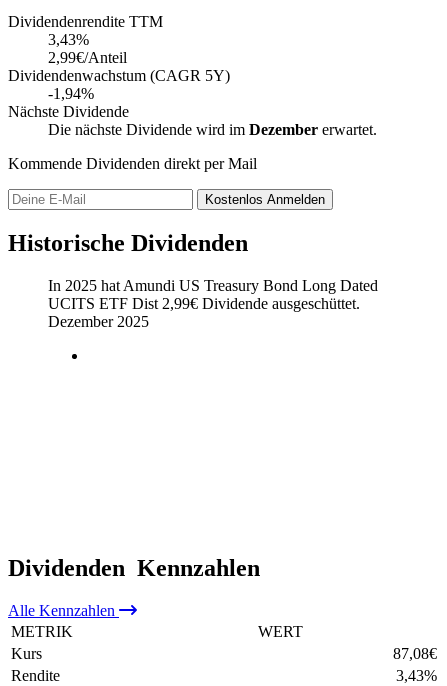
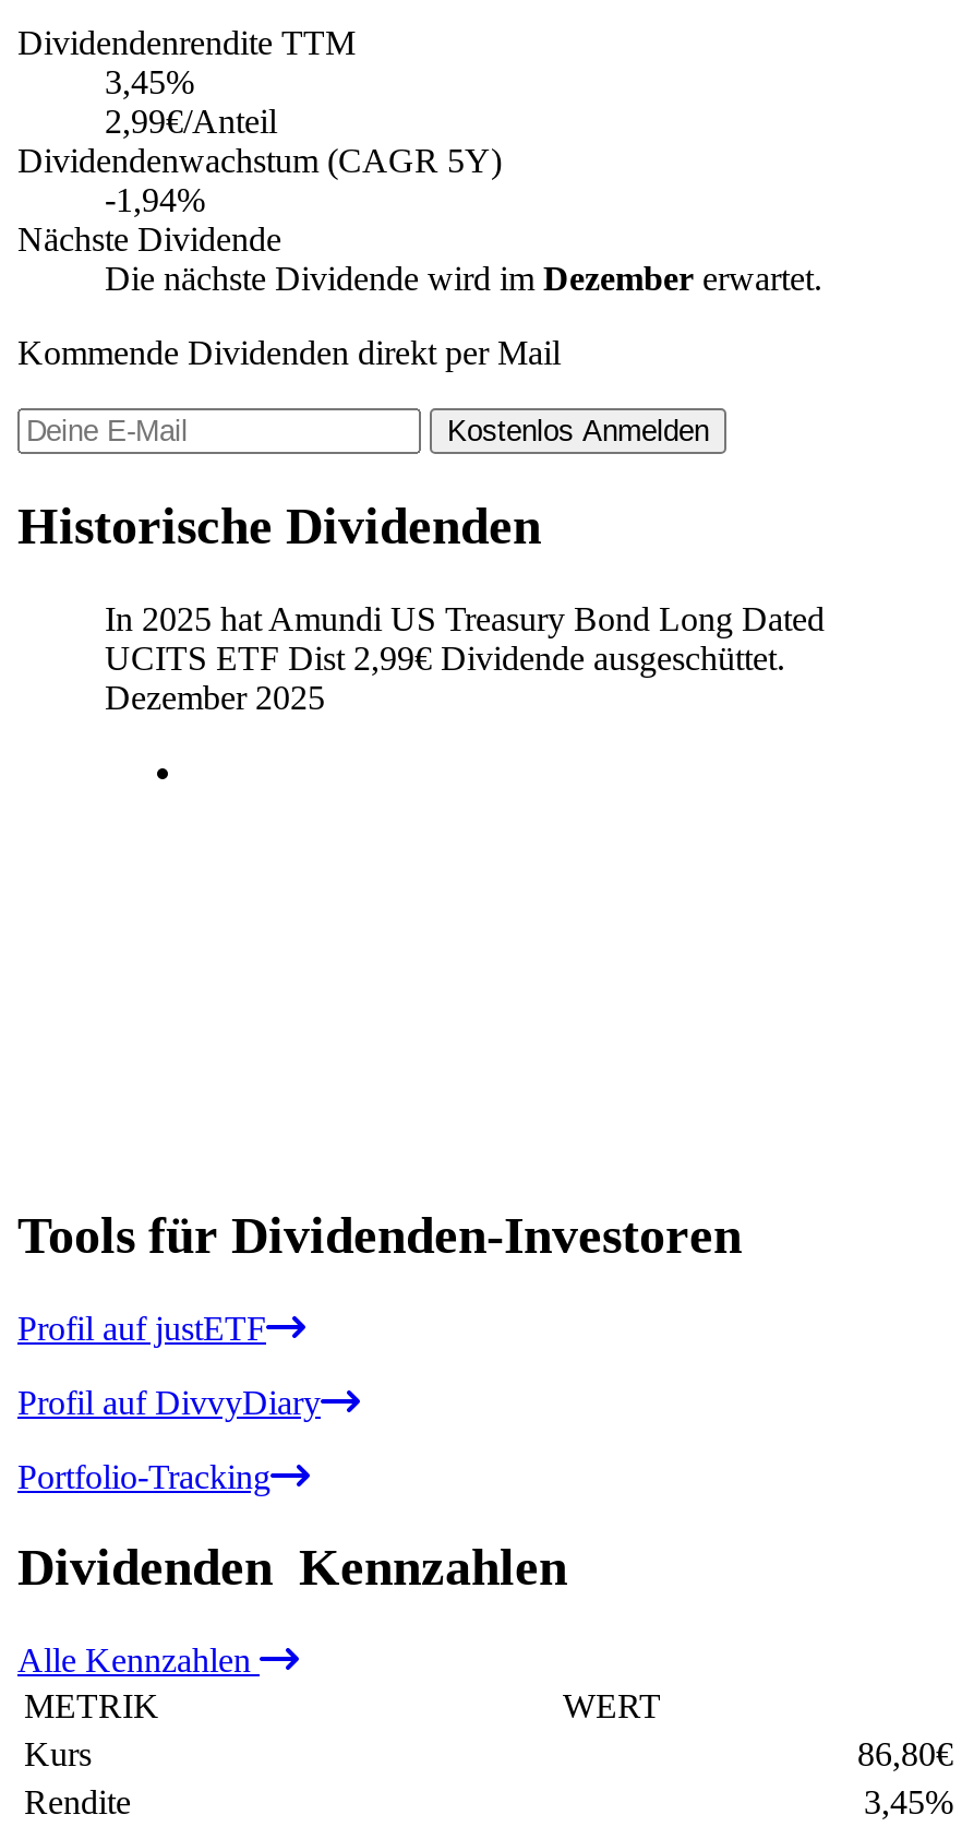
- 3,43%
+ 3,45%

+ Tools für Dividenden-Investoren
+ Profil auf justETF
+ Profil auf DivvyDiary
+ Portfolio-Tracking

- 87,08€
+ 86,80€

- 3,43%
+ 3,45%
